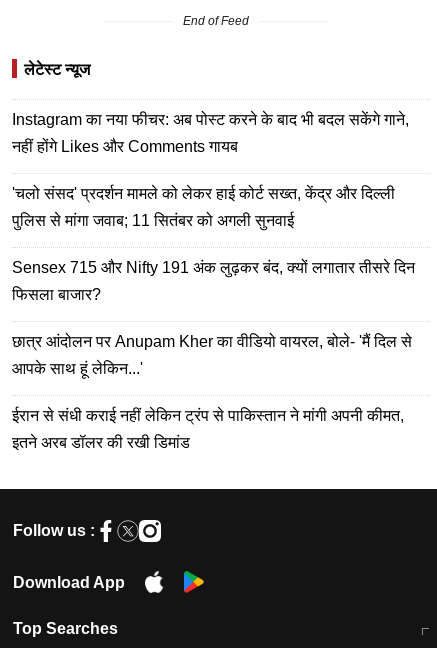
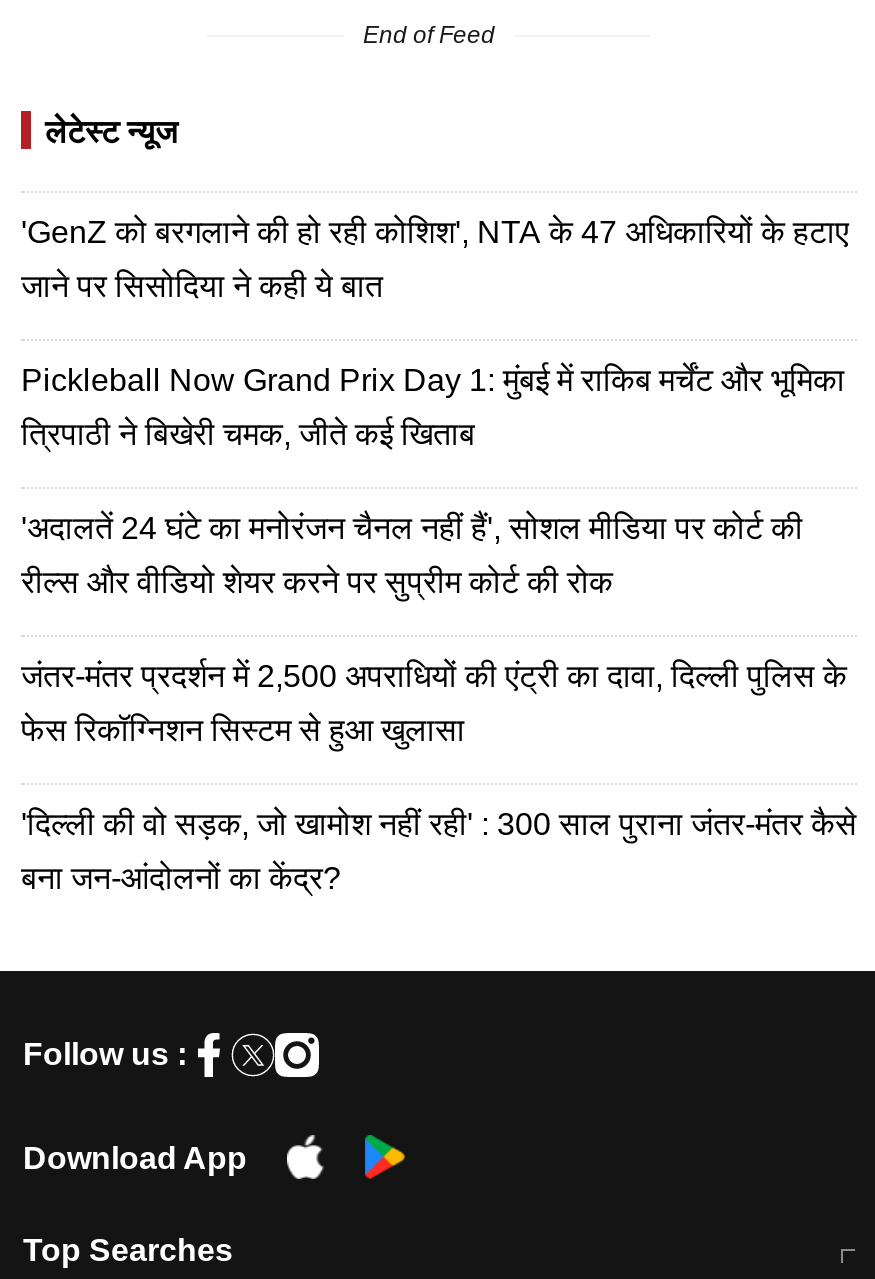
- Instagram का नया फीचर: अब पोस्ट करने के बाद भी बदल सकेंगे गाने,
+ 'GenZ को बरगलाने की हो रही कोशिश', NTA के 47 अधिकारियों के हटाए

- नहीं होंगे Likes और Comments गायब
+ जाने पर सिसोदिया ने कही ये बात

- 'चलो संसद' प्रदर्शन मामले को लेकर हाई कोर्ट सख्त, केंद्र और दिल्ली
+ Pickleball Now Grand Prix Day 1: मुंबई में राकिब मर्चेंट और भूमिका

- पुलिस से मांगा जवाब; 11 सितंबर को अगली सुनवाई
+ त्रिपाठी ने बिखेरी चमक, जीते कई खिताब

- Sensex 715 और Nifty 191 अंक लुढ़कर बंद, क्यों लगातार तीसरे दिन
+ 'अदालतें 24 घंटे का मनोरंजन चैनल नहीं हैं', सोशल मीडिया पर कोर्ट की

- फिसला बाजार?
+ रील्स और वीडियो शेयर करने पर सुप्रीम कोर्ट की रोक

- छात्र आंदोलन पर Anupam Kher का वीडियो वायरल, बोले- 'मैं दिल से
+ जंतर-मंतर प्रदर्शन में 2,500 अपराधियों की एंट्री का दावा, दिल्ली पुलिस के

- आपके साथ हूं लेकिन...'
+ फेस रिकॉग्निशन सिस्टम से हुआ खुलासा

- ईरान से संधी कराई नहीं लेकिन ट्रंप से पाकिस्तान ने मांगी अपनी कीमत,
+ 'दिल्ली की वो सड़क, जो खामोश नहीं रही' : 300 साल पुराना जंतर-मंतर कैसे

- इतने अरब डॉलर की रखी डिमांड
+ बना जन-आंदोलनों का केंद्र?
